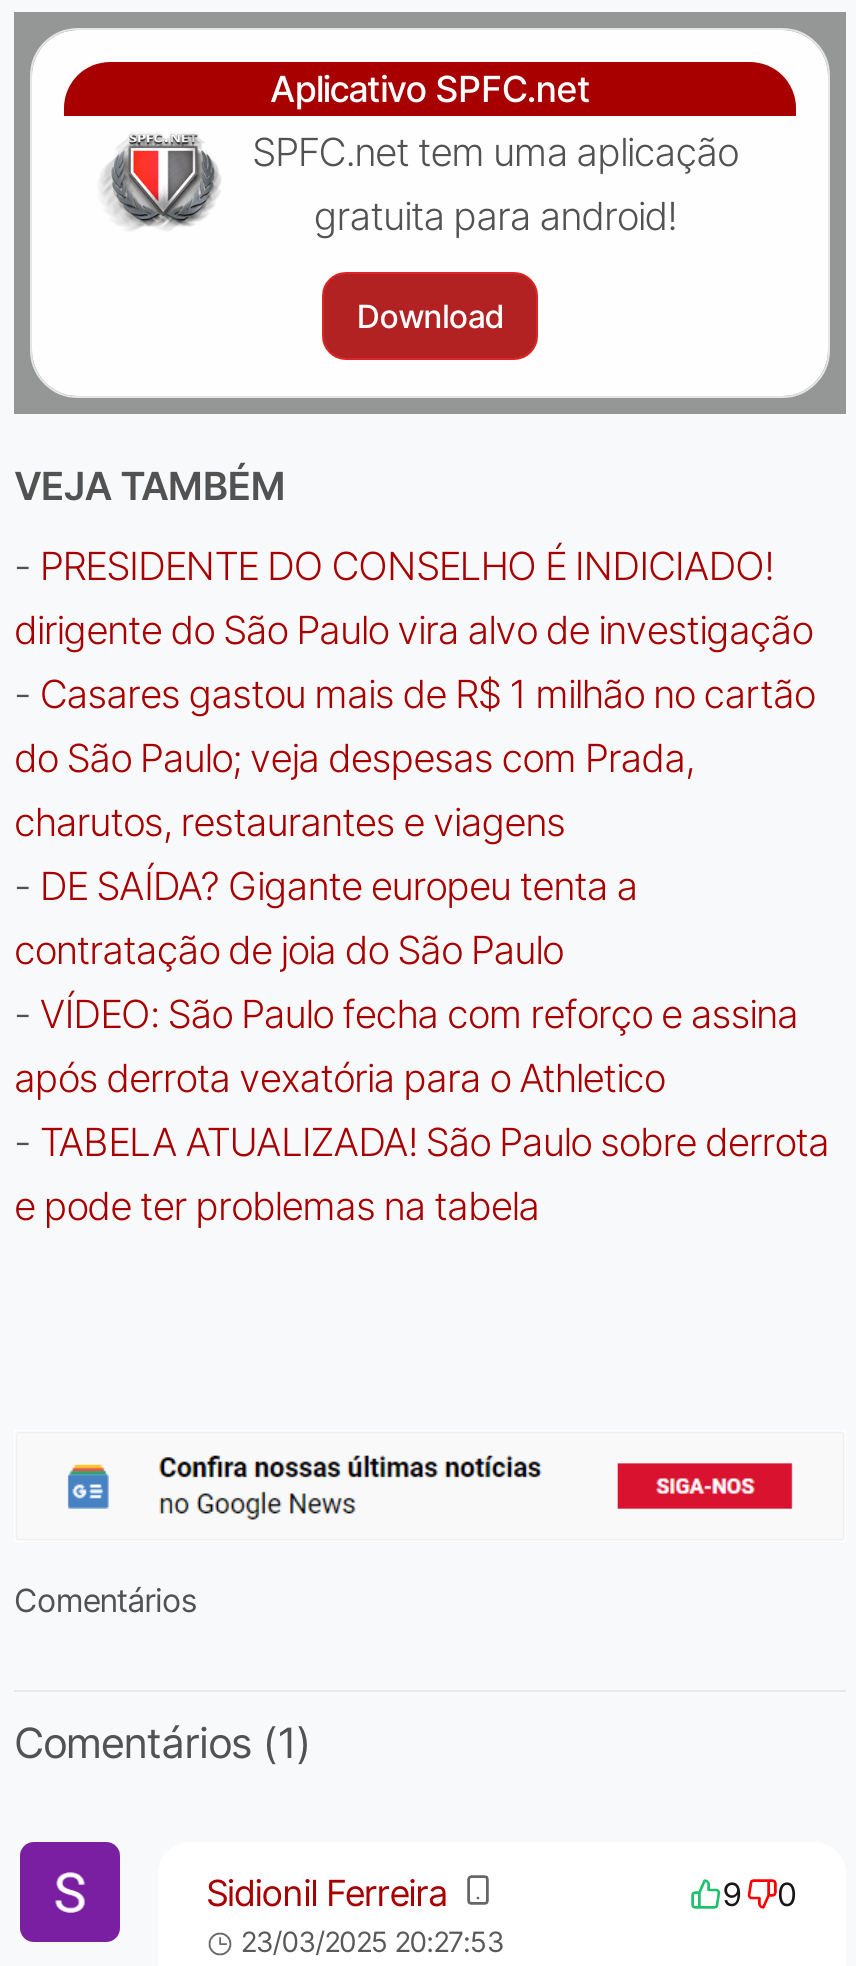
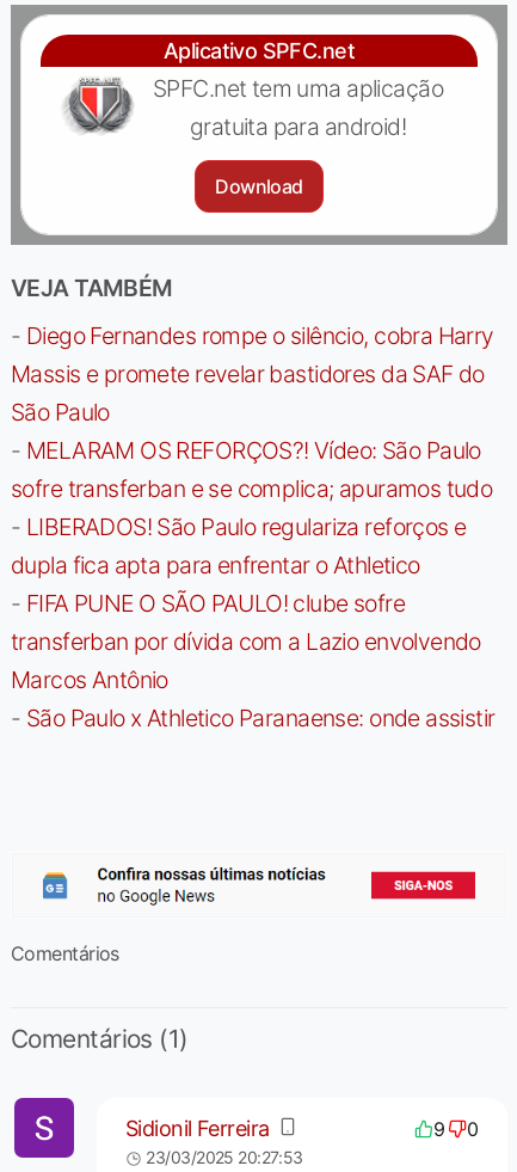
- - PRESIDENTE DO CONSELHO É INDICIADO!
- dirigente do São Paulo vira alvo de investigação
- - Casares gastou mais de R$ 1 milhão no cartão
- do São Paulo; veja despesas com Prada,
- charutos, restaurantes e viagens
- - DE SAÍDA? Gigante europeu tenta a
- contratação de joia do São Paulo
- - VÍDEO: São Paulo fecha com reforço e assina
- após derrota vexatória para o Athletico
- - TABELA ATUALIZADA! São Paulo sobre derrota
- e pode ter problemas na tabela
+ - Diego Fernandes rompe o silêncio, cobra Harry
+ Massis e promete revelar bastidores da SAF do
+ São Paulo
+ - MELARAM OS REFORÇOS?! Vídeo: São Paulo
+ sofre transferban e se complica; apuramos tudo
+ - LIBERADOS! São Paulo regulariza reforços e
+ dupla fica apta para enfrentar o Athletico
+ - FIFA PUNE O SÃO PAULO! clube sofre
+ transferban por dívida com a Lazio envolvendo
+ Marcos Antônio
+ - São Paulo x Athletico Paranaense: onde assistir
